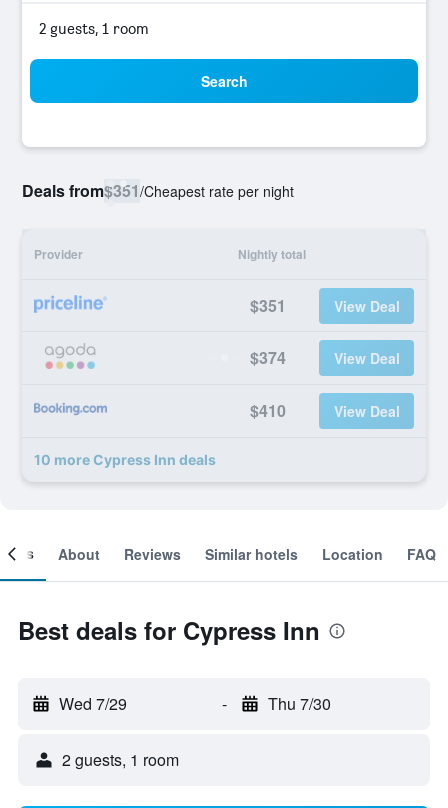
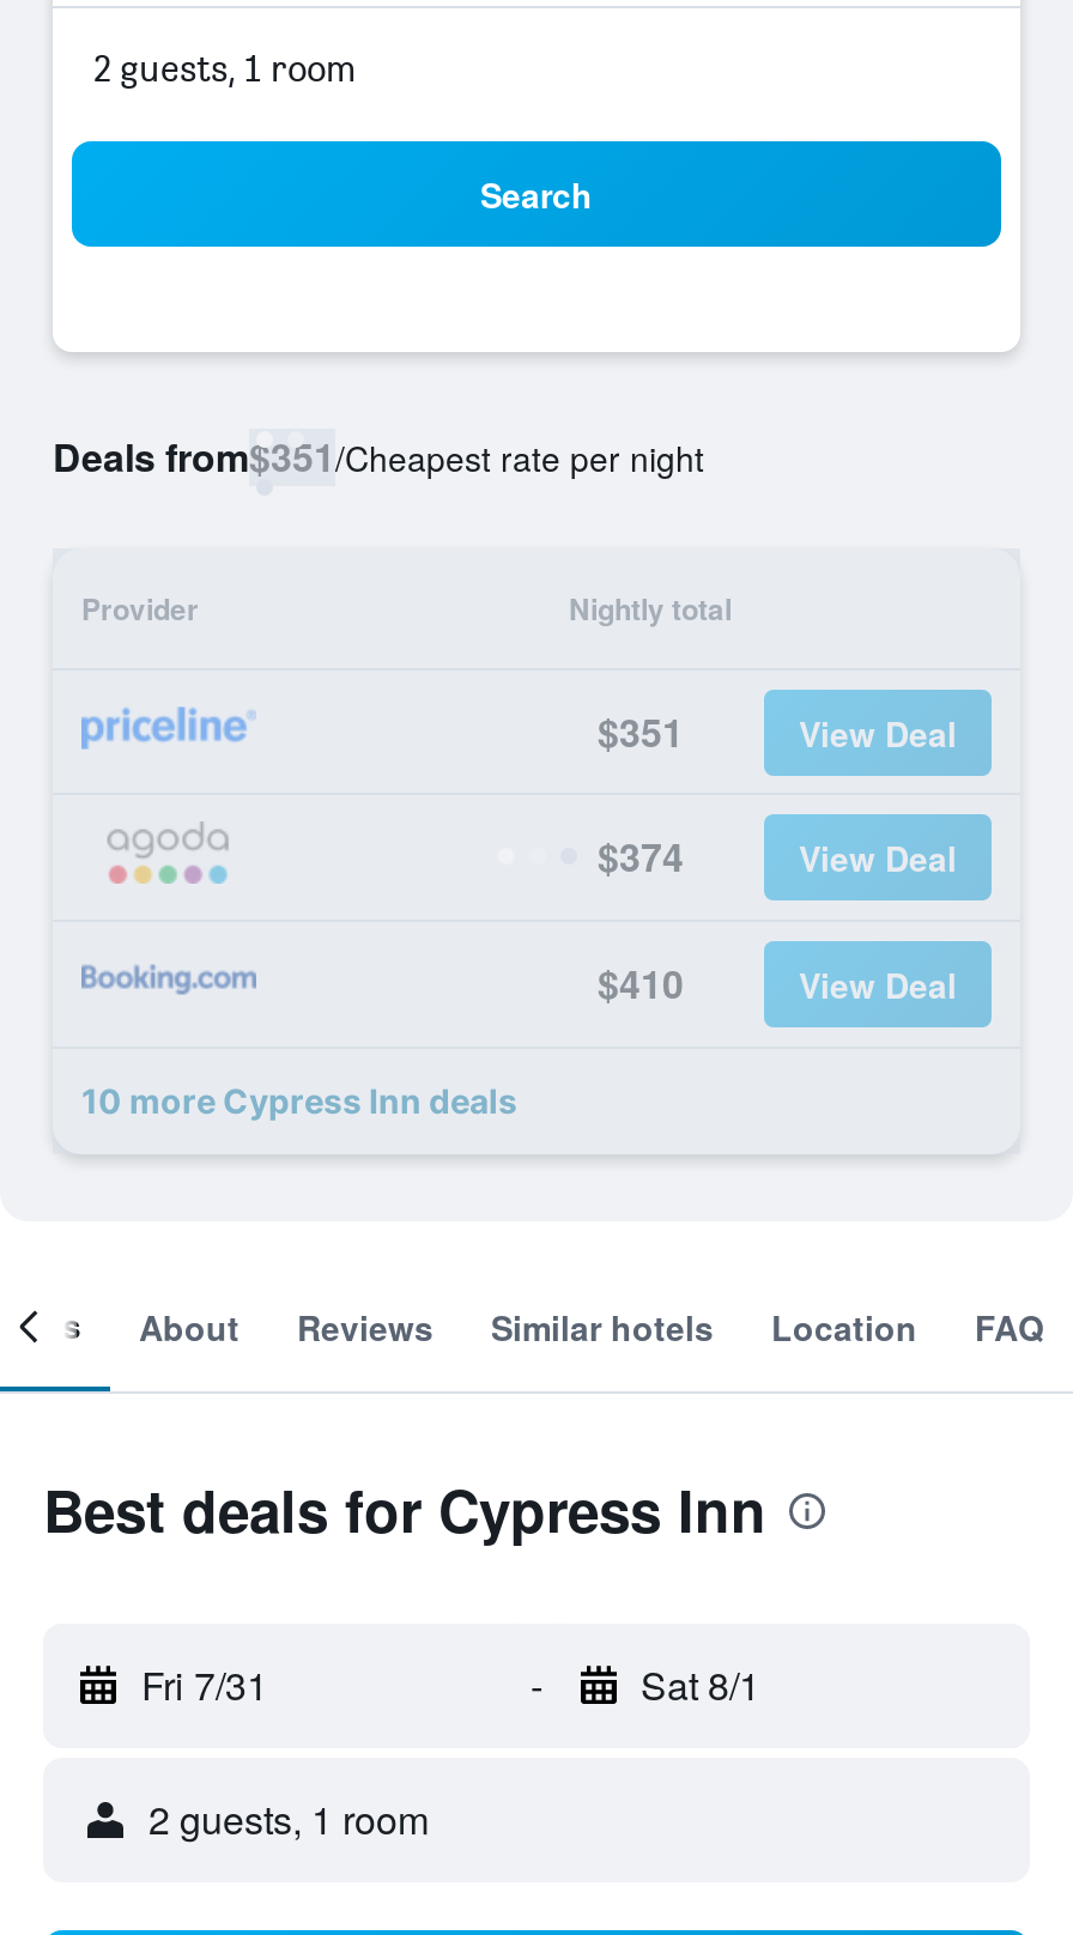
- Wed 7/29
+ Fri 7/31

- Thu 7/30
+ Sat 8/1
